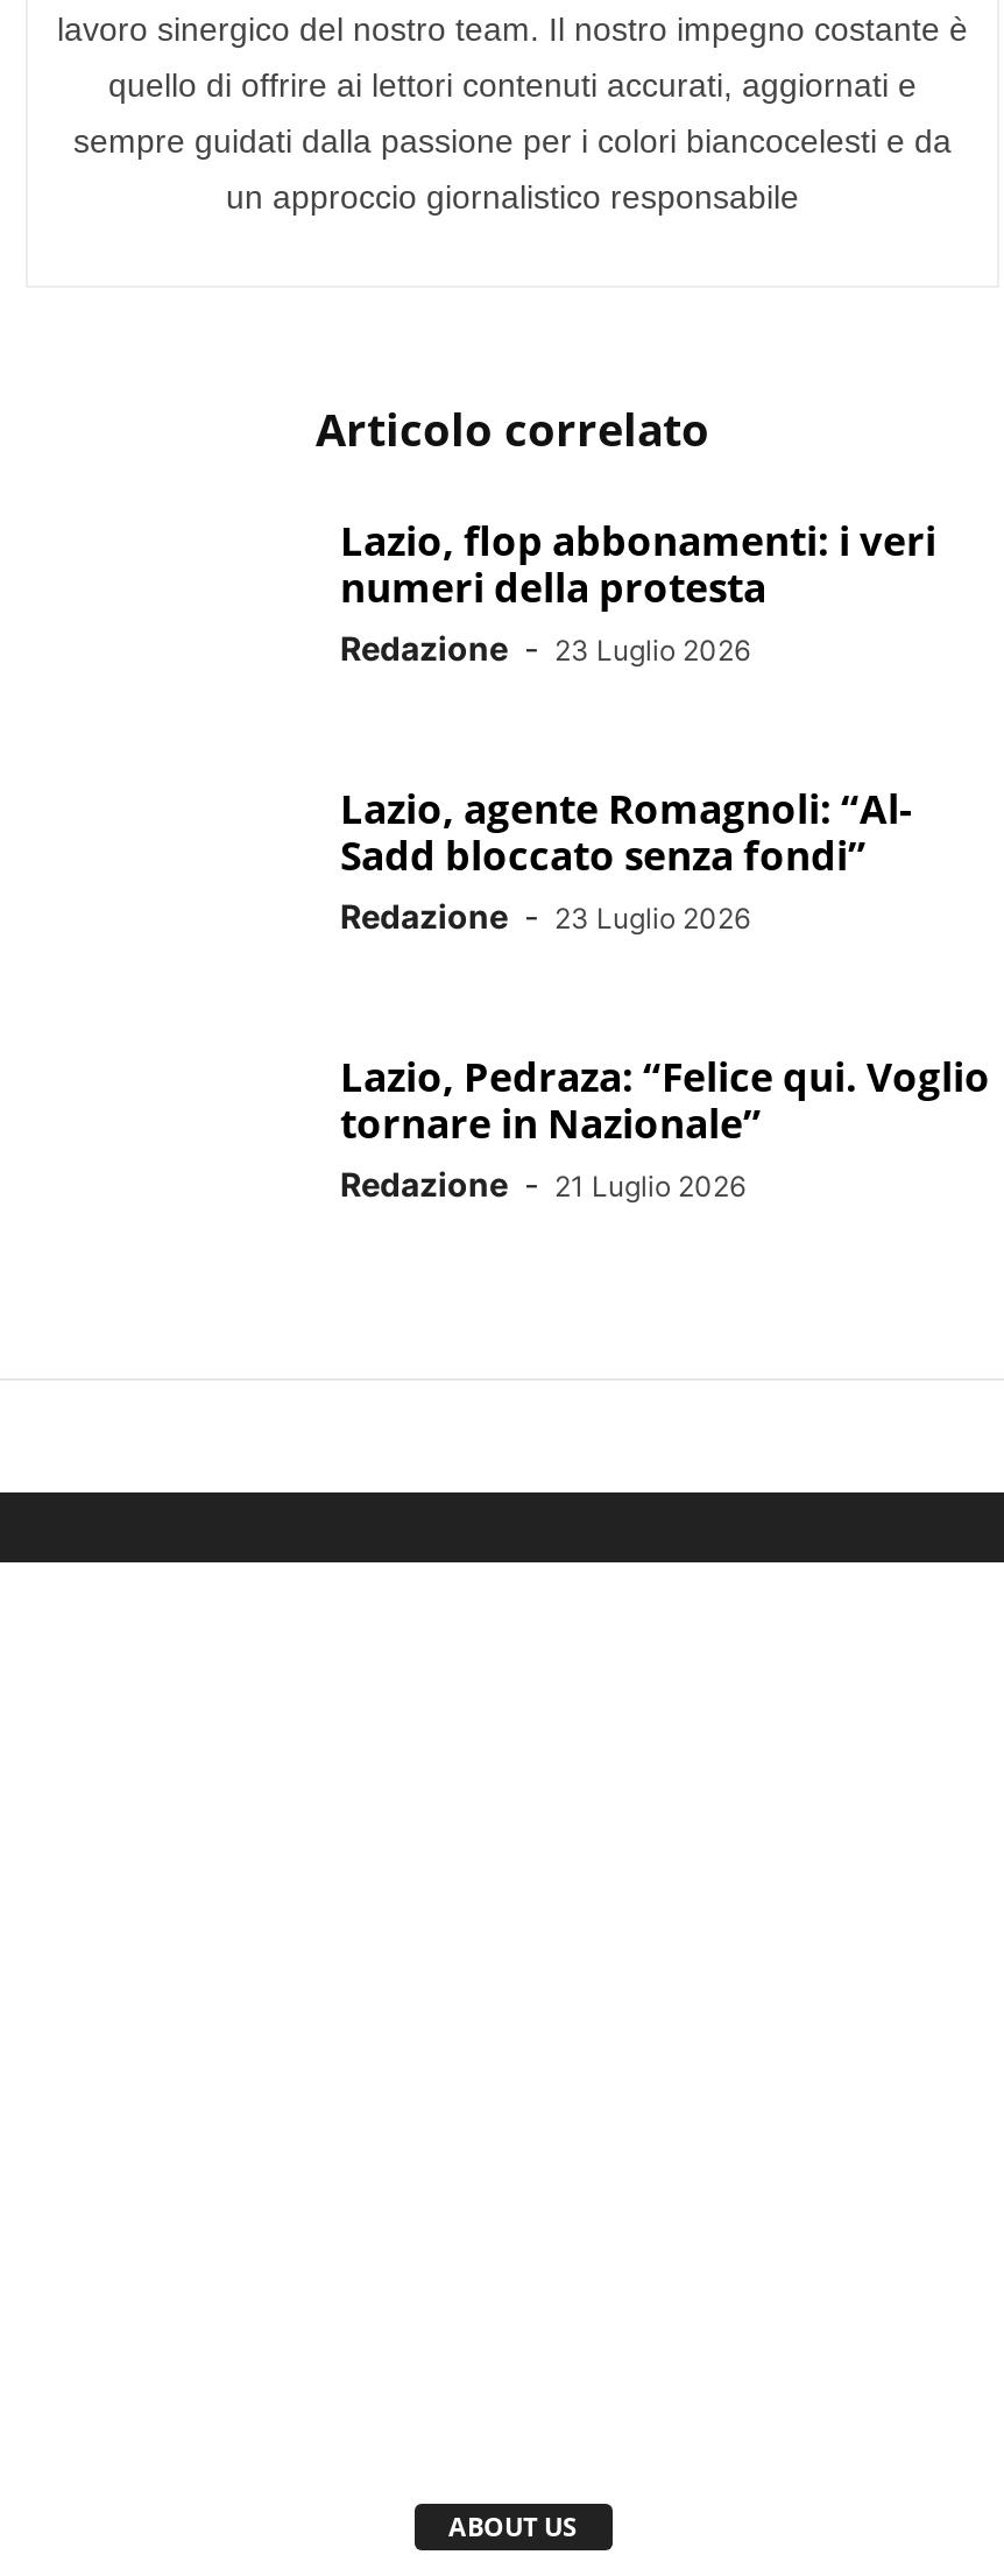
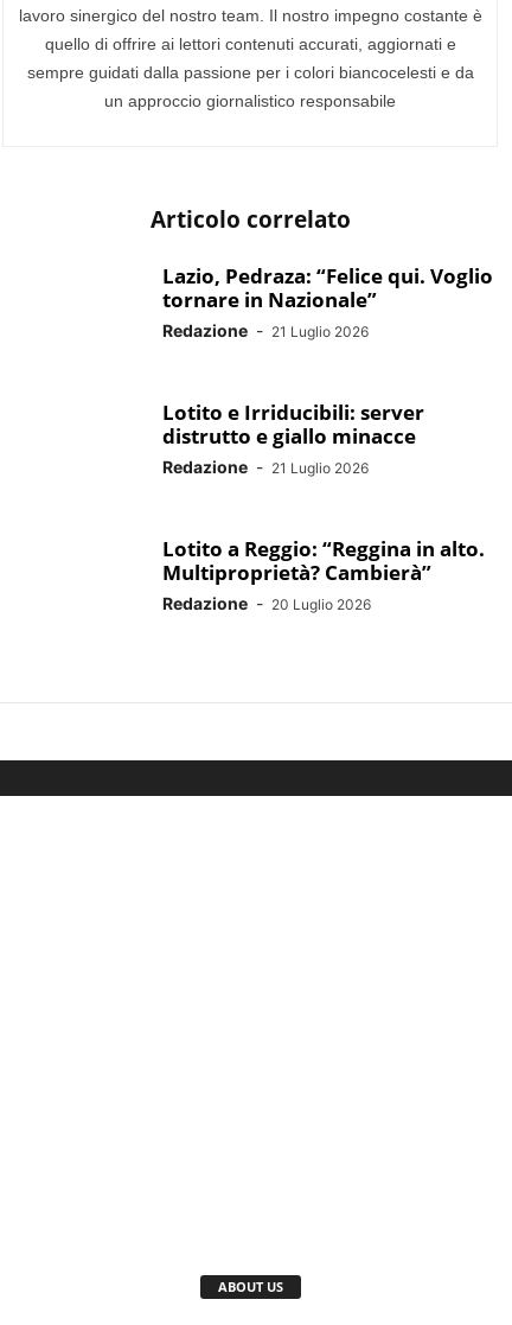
- Lazio, flop abbonamenti: i veri
- numeri della protesta
- Redazione - 23 Luglio 2026
- Lazio, agente Romagnoli: “Al-
- Sadd bloccato senza fondi”
- Redazione - 23 Luglio 2026

moved up: Lazio, Pedraza: “Felice qui. Voglio | tornare in Nazionale” | Redazione - 21 Luglio 2026

+ Lotito e Irriducibili: server
+ distrutto e giallo minacce
+ Redazione - 21 Luglio 2026
+ Lotito a Reggio: “Reggina in alto.
+ Multiproprietà? Cambierà”
+ Redazione - 20 Luglio 2026
